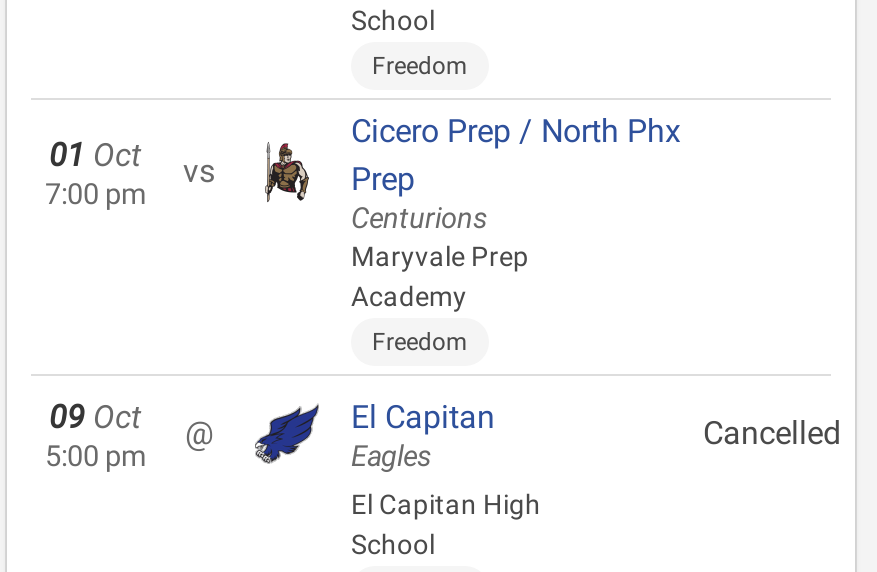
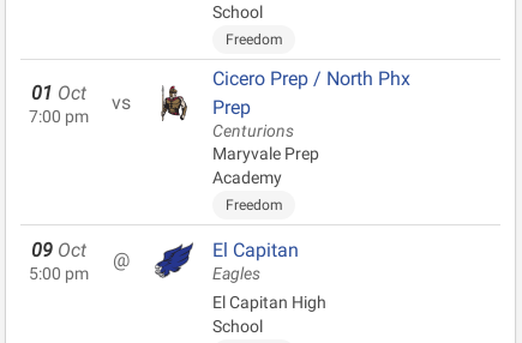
- Cancelled
